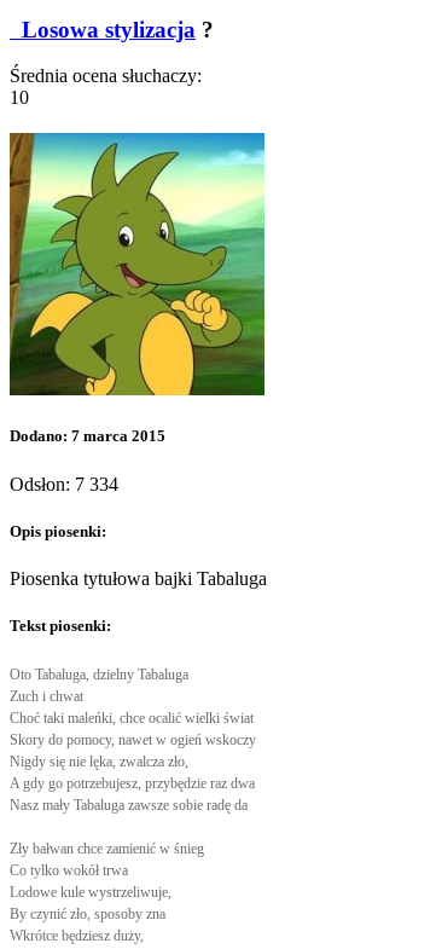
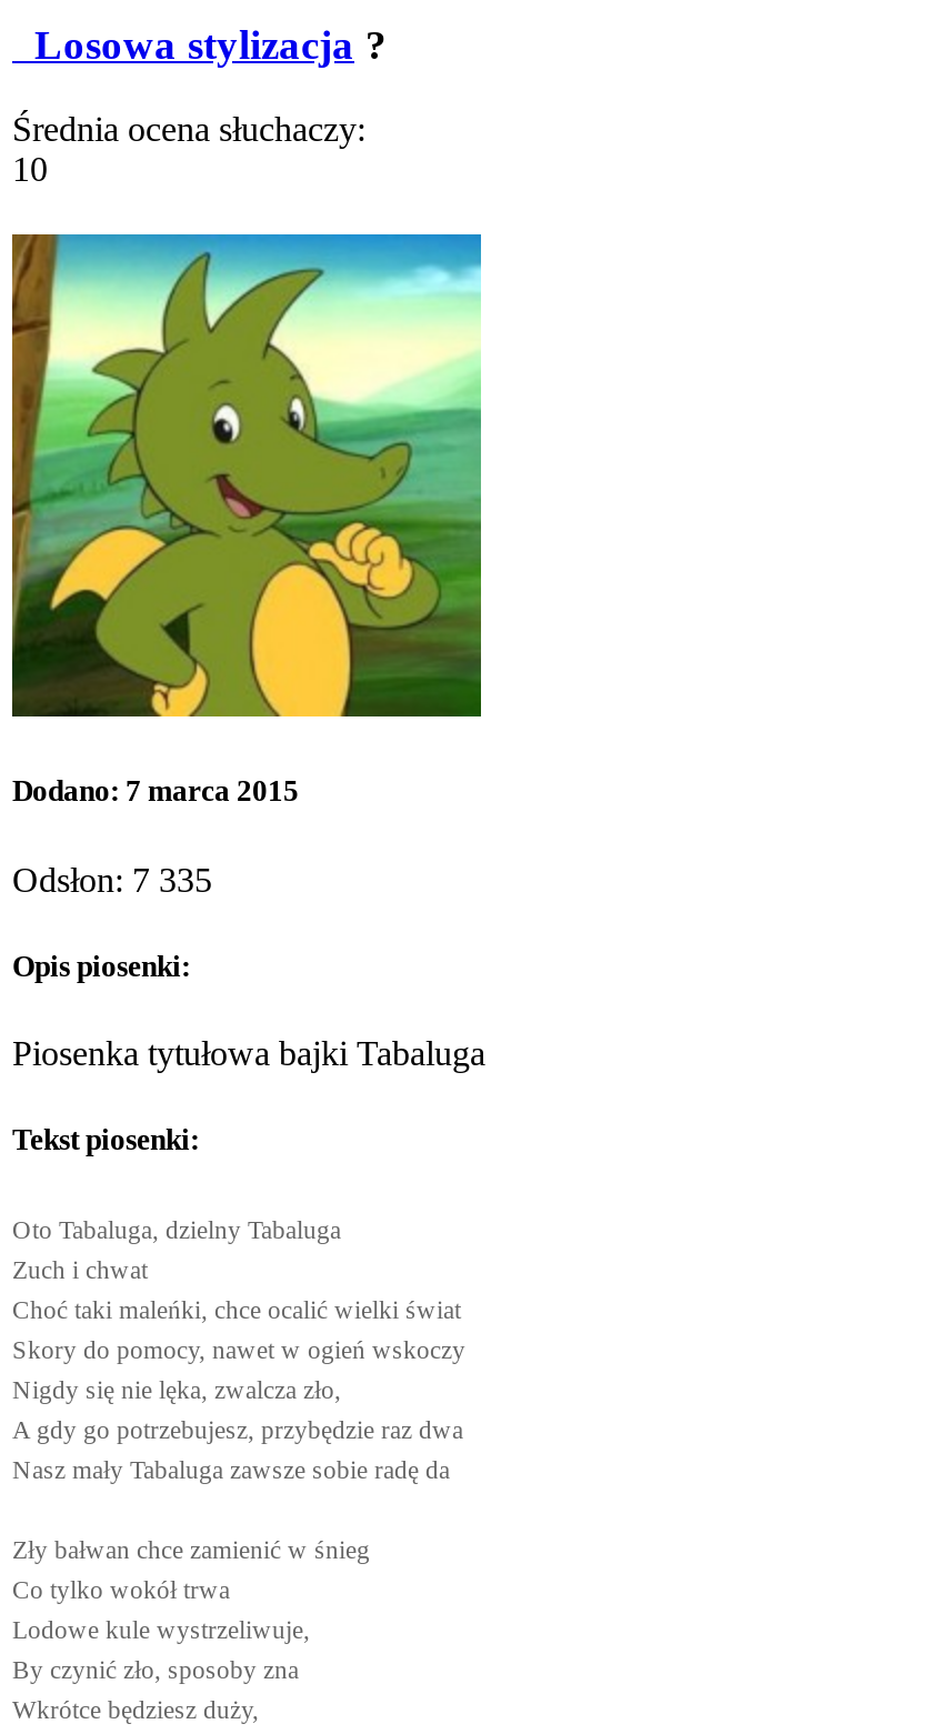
- Odsłon: 7 334
+ Odsłon: 7 335
